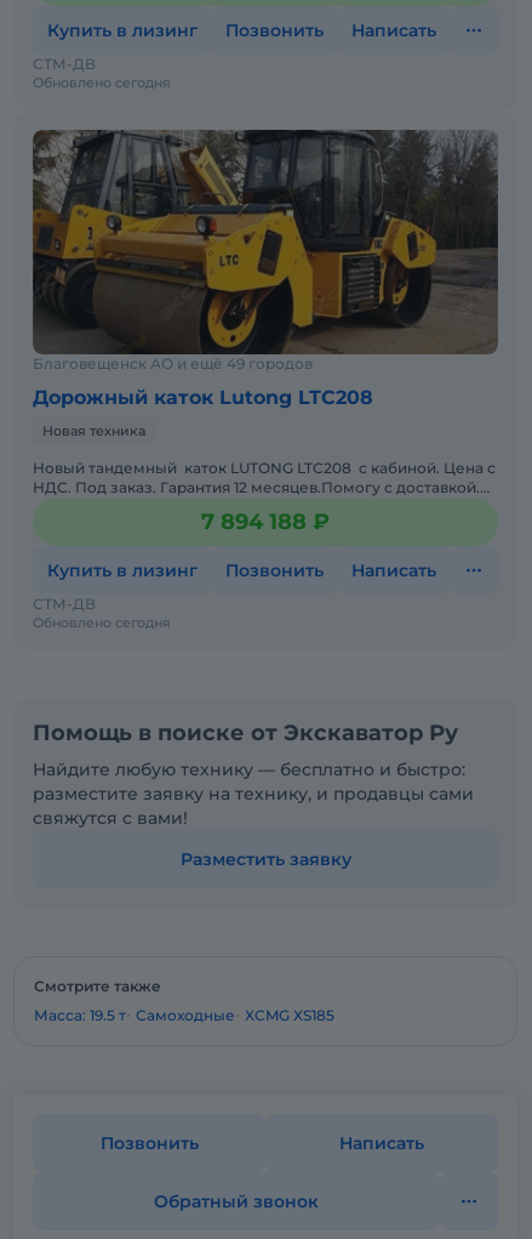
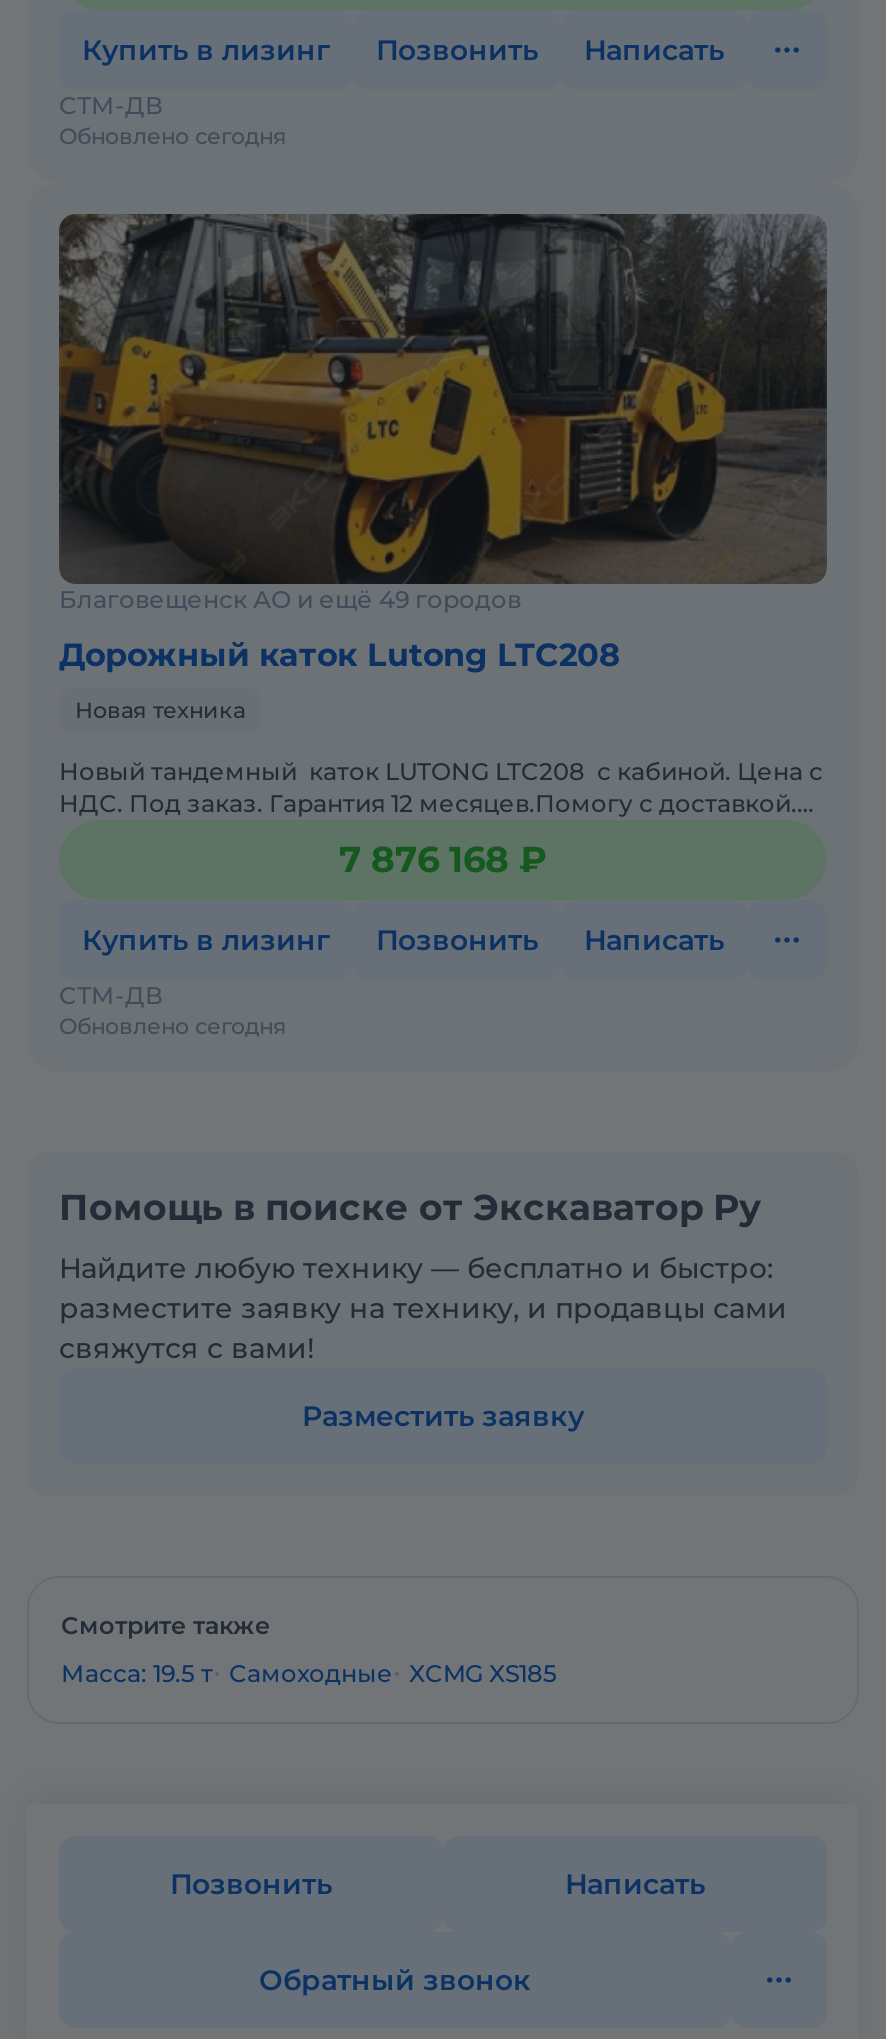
- 7 894 188 ₽
+ 7 876 168 ₽
